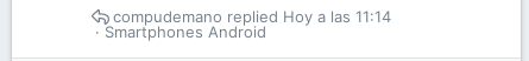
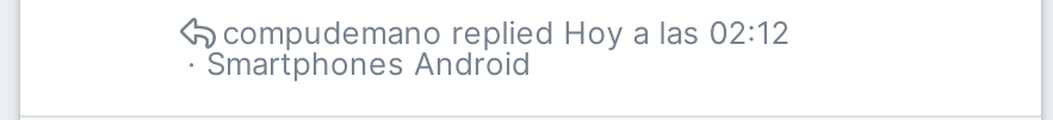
- Hoy a las 11:14
+ Hoy a las 02:12
